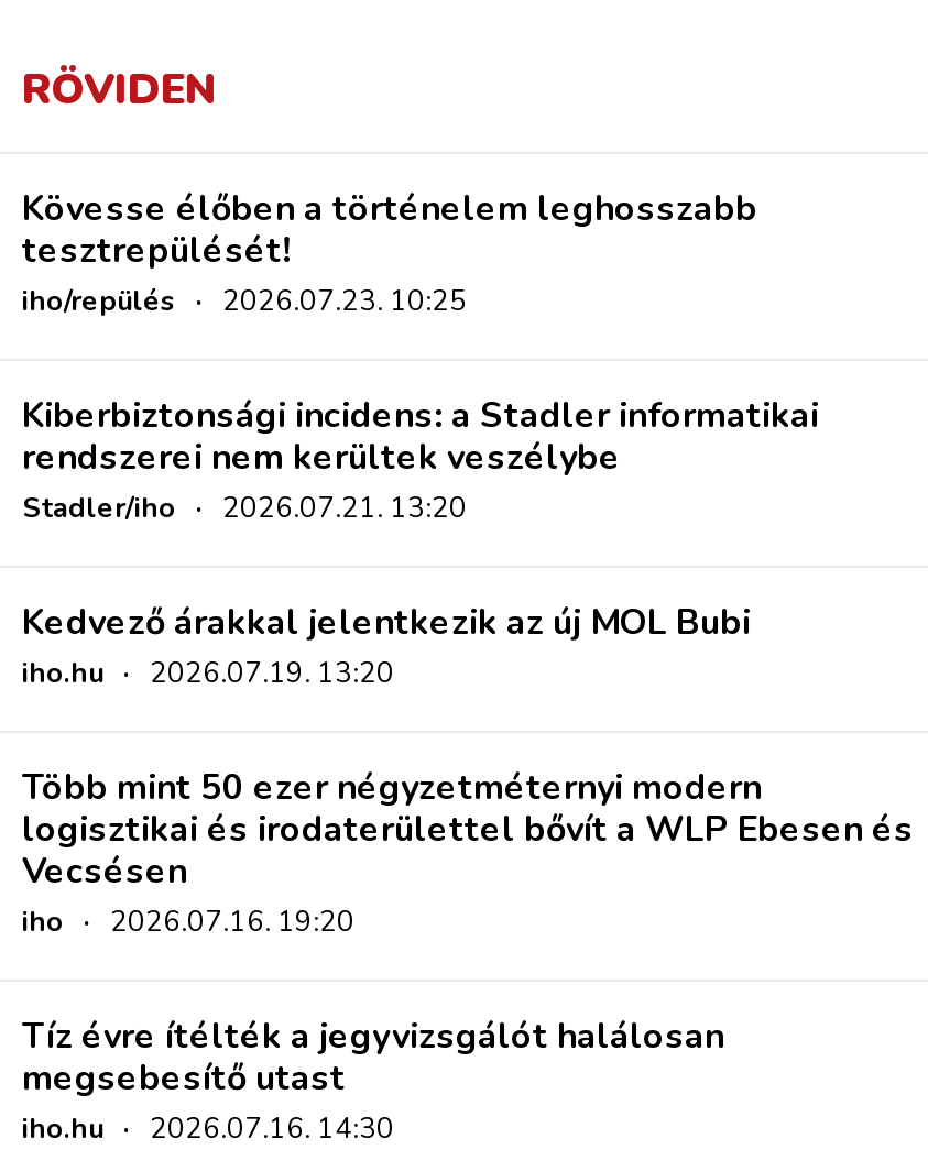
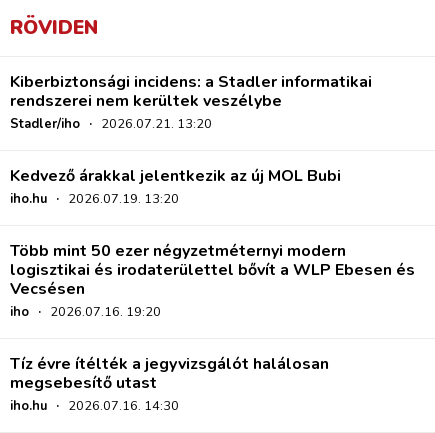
- Kövesse élőben a történelem leghosszabb
- tesztrepülését!
- iho/repülés · 2026.07.23. 10:25
